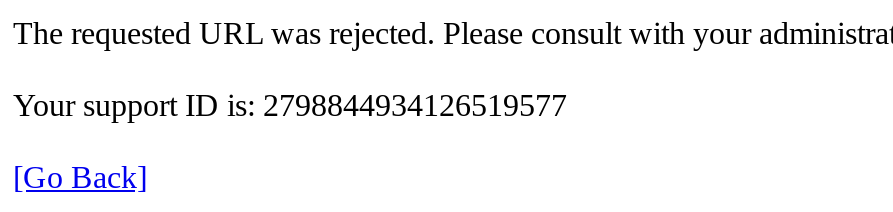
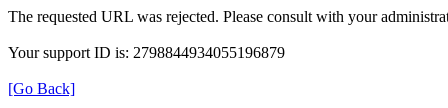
- Your support ID is: 2798844934126519577
+ Your support ID is: 2798844934055196879
